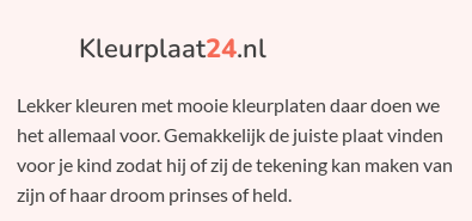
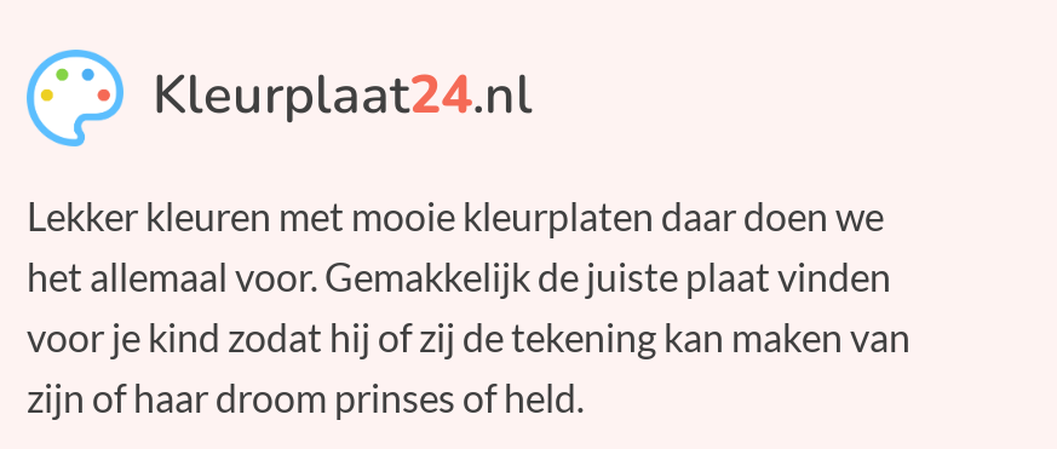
+ [image]
